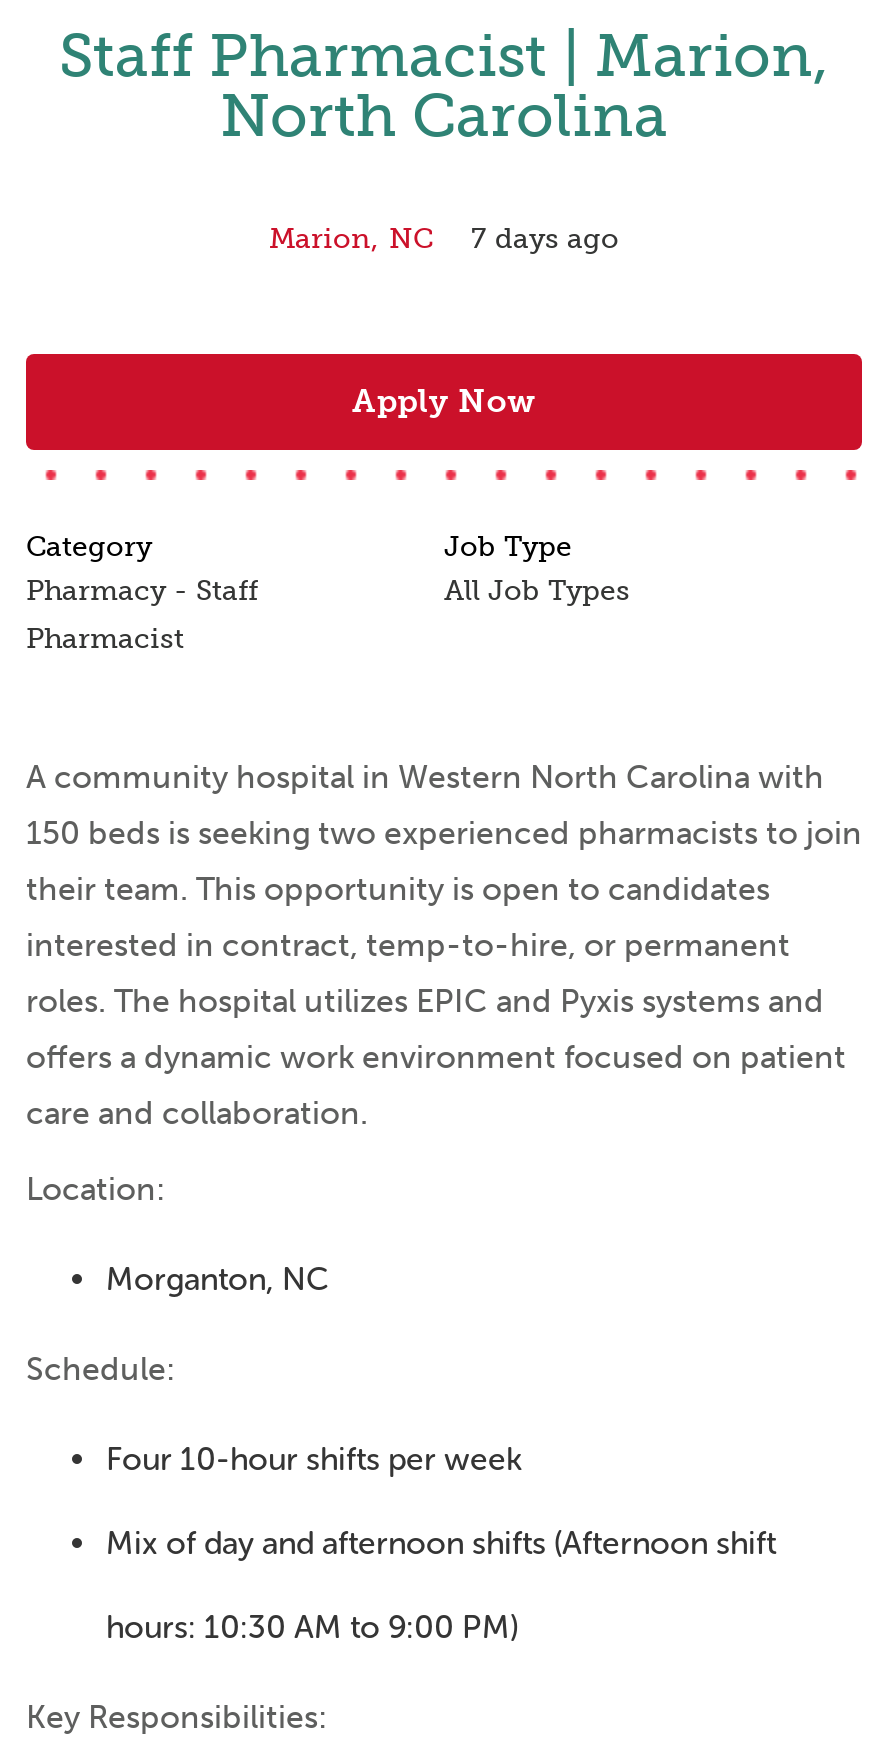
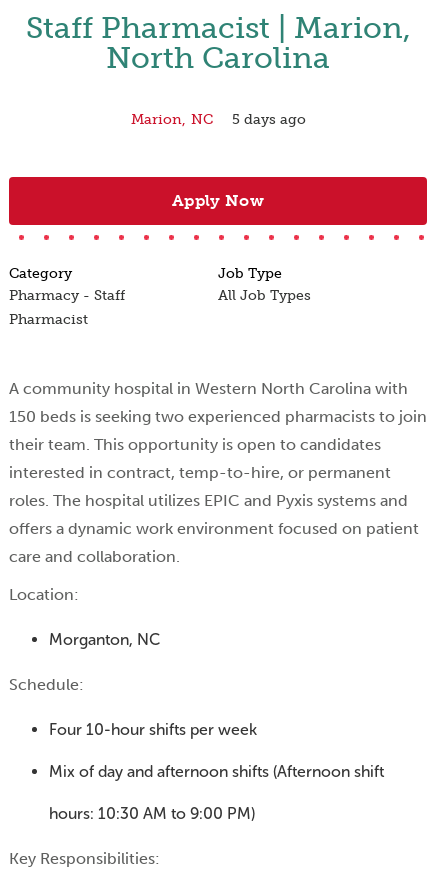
- Marion, NC 7 days ago
+ Marion, NC 5 days ago
